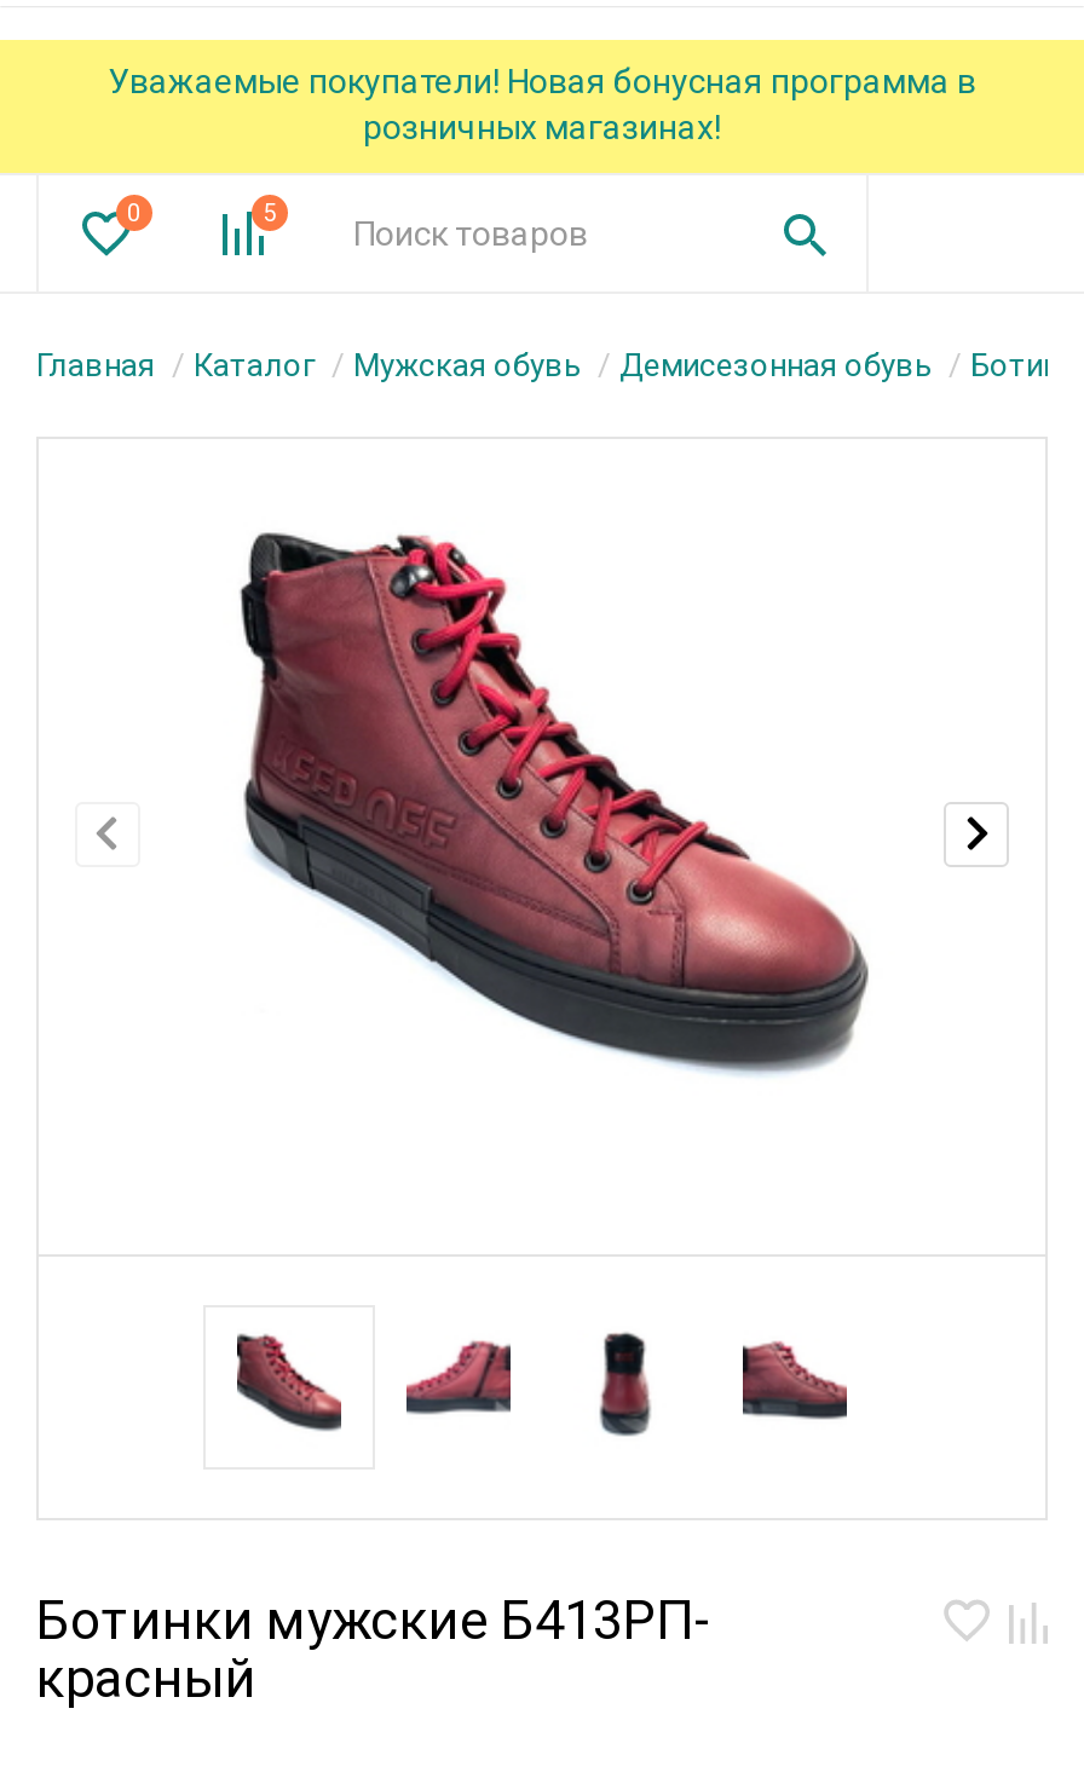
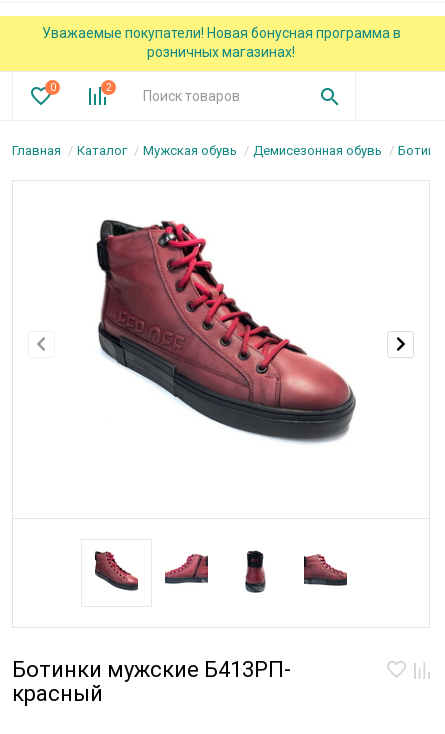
- 5
+ 2
